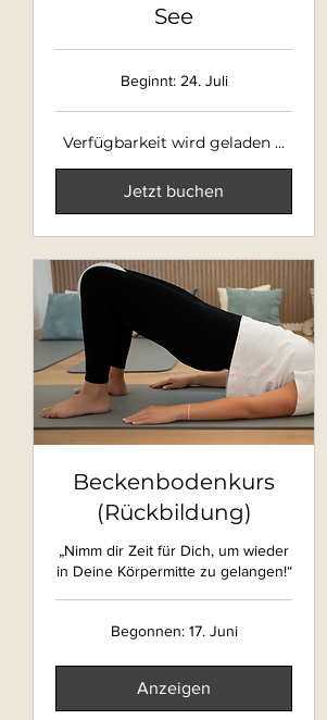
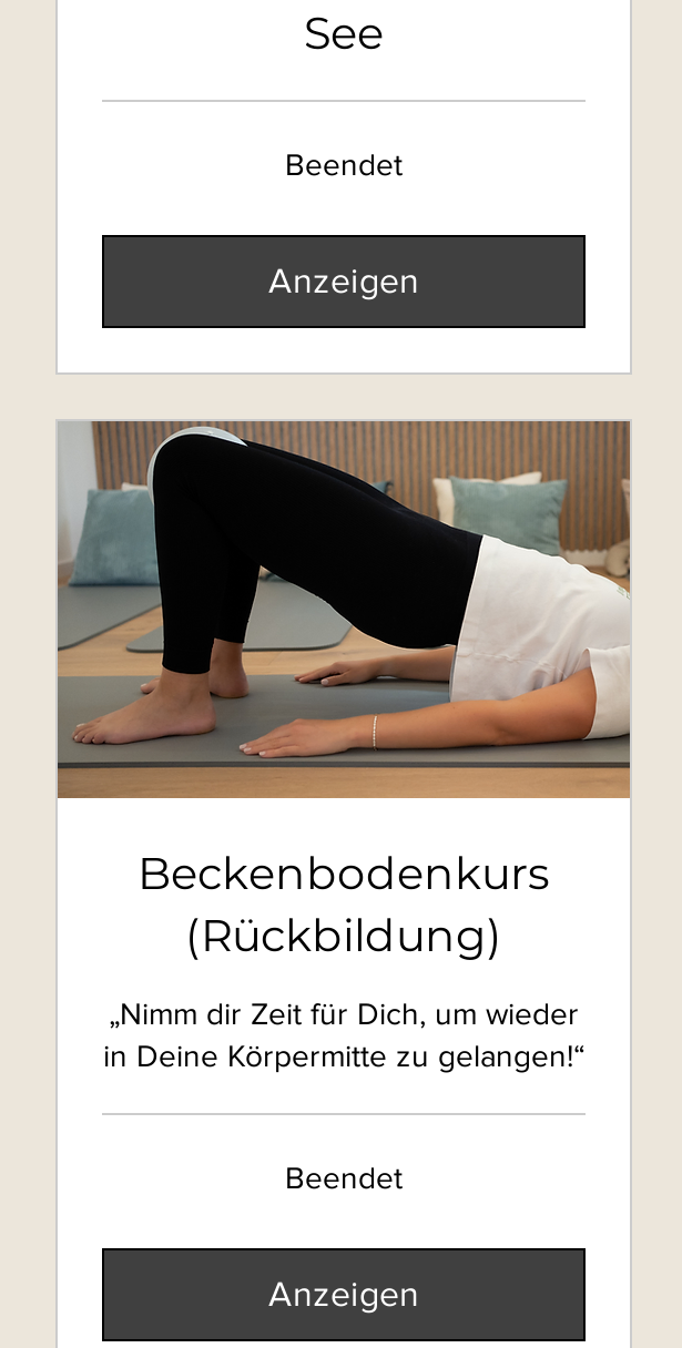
- Beginnt: 24. Juli
- Verfügbarkeit wird geladen ...
- Jetzt buchen
+ Beendet
+ Anzeigen

- Begonnen: 17. Juni
+ Beendet
